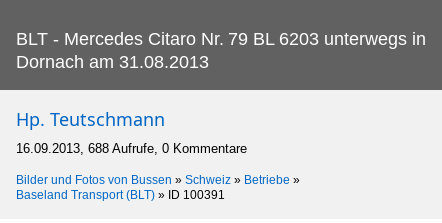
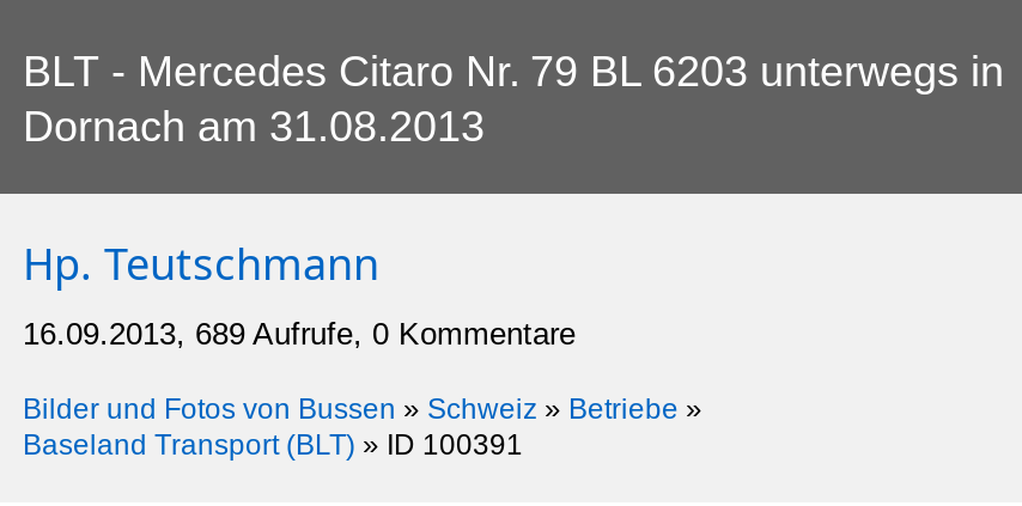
- 16.09.2013, 688 Aufrufe, 0 Kommentare
+ 16.09.2013, 689 Aufrufe, 0 Kommentare
